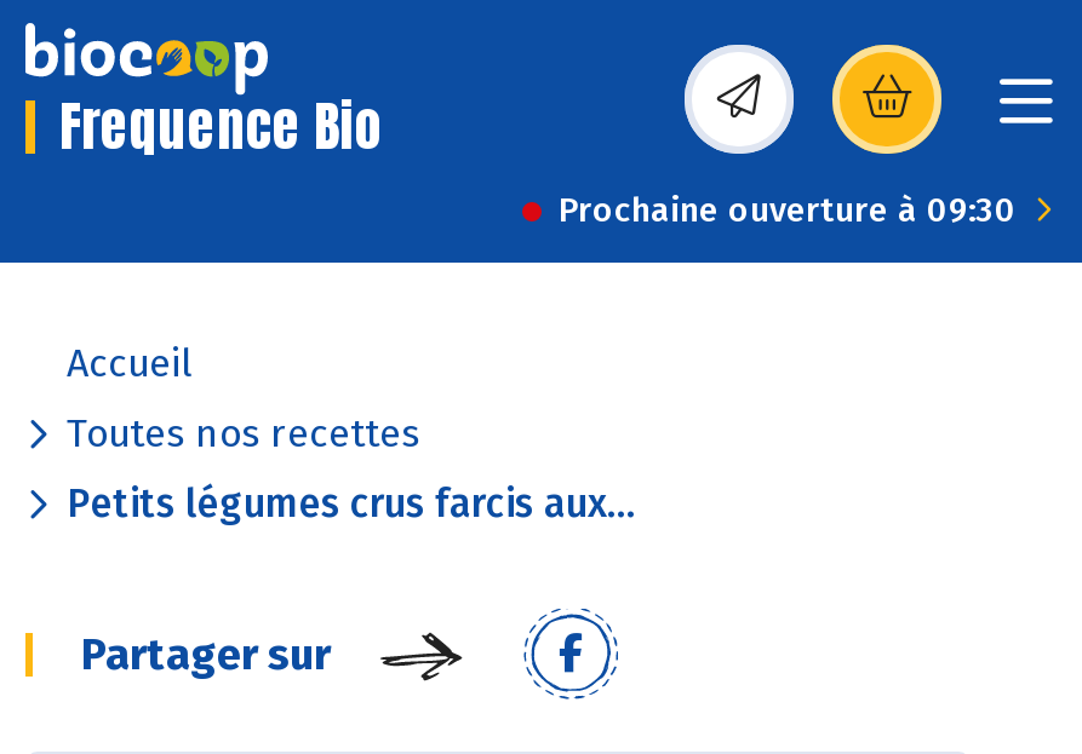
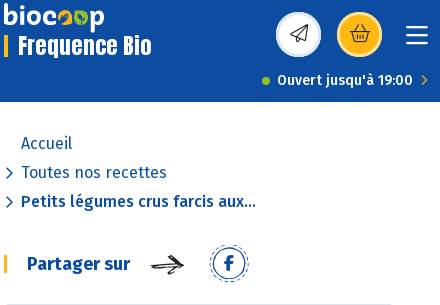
- Prochaine ouverture à 09:30
+ Ouvert jusqu'à 19:00
